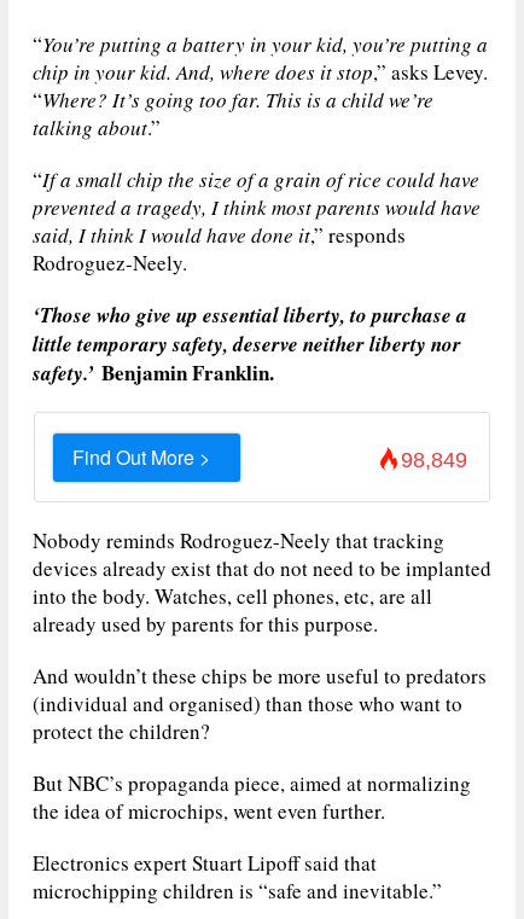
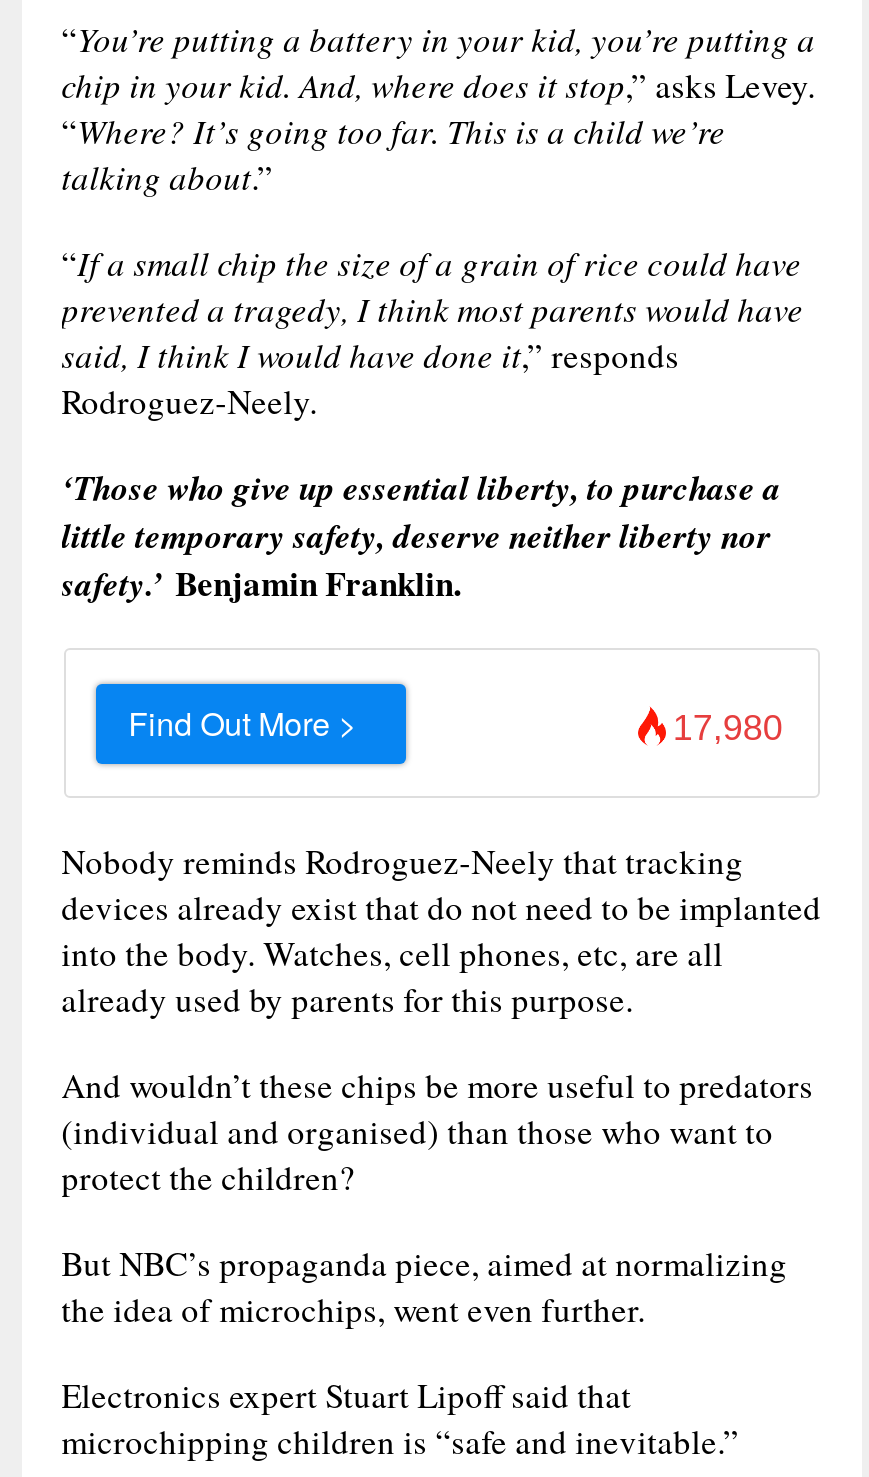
- 98,849
+ 17,980
